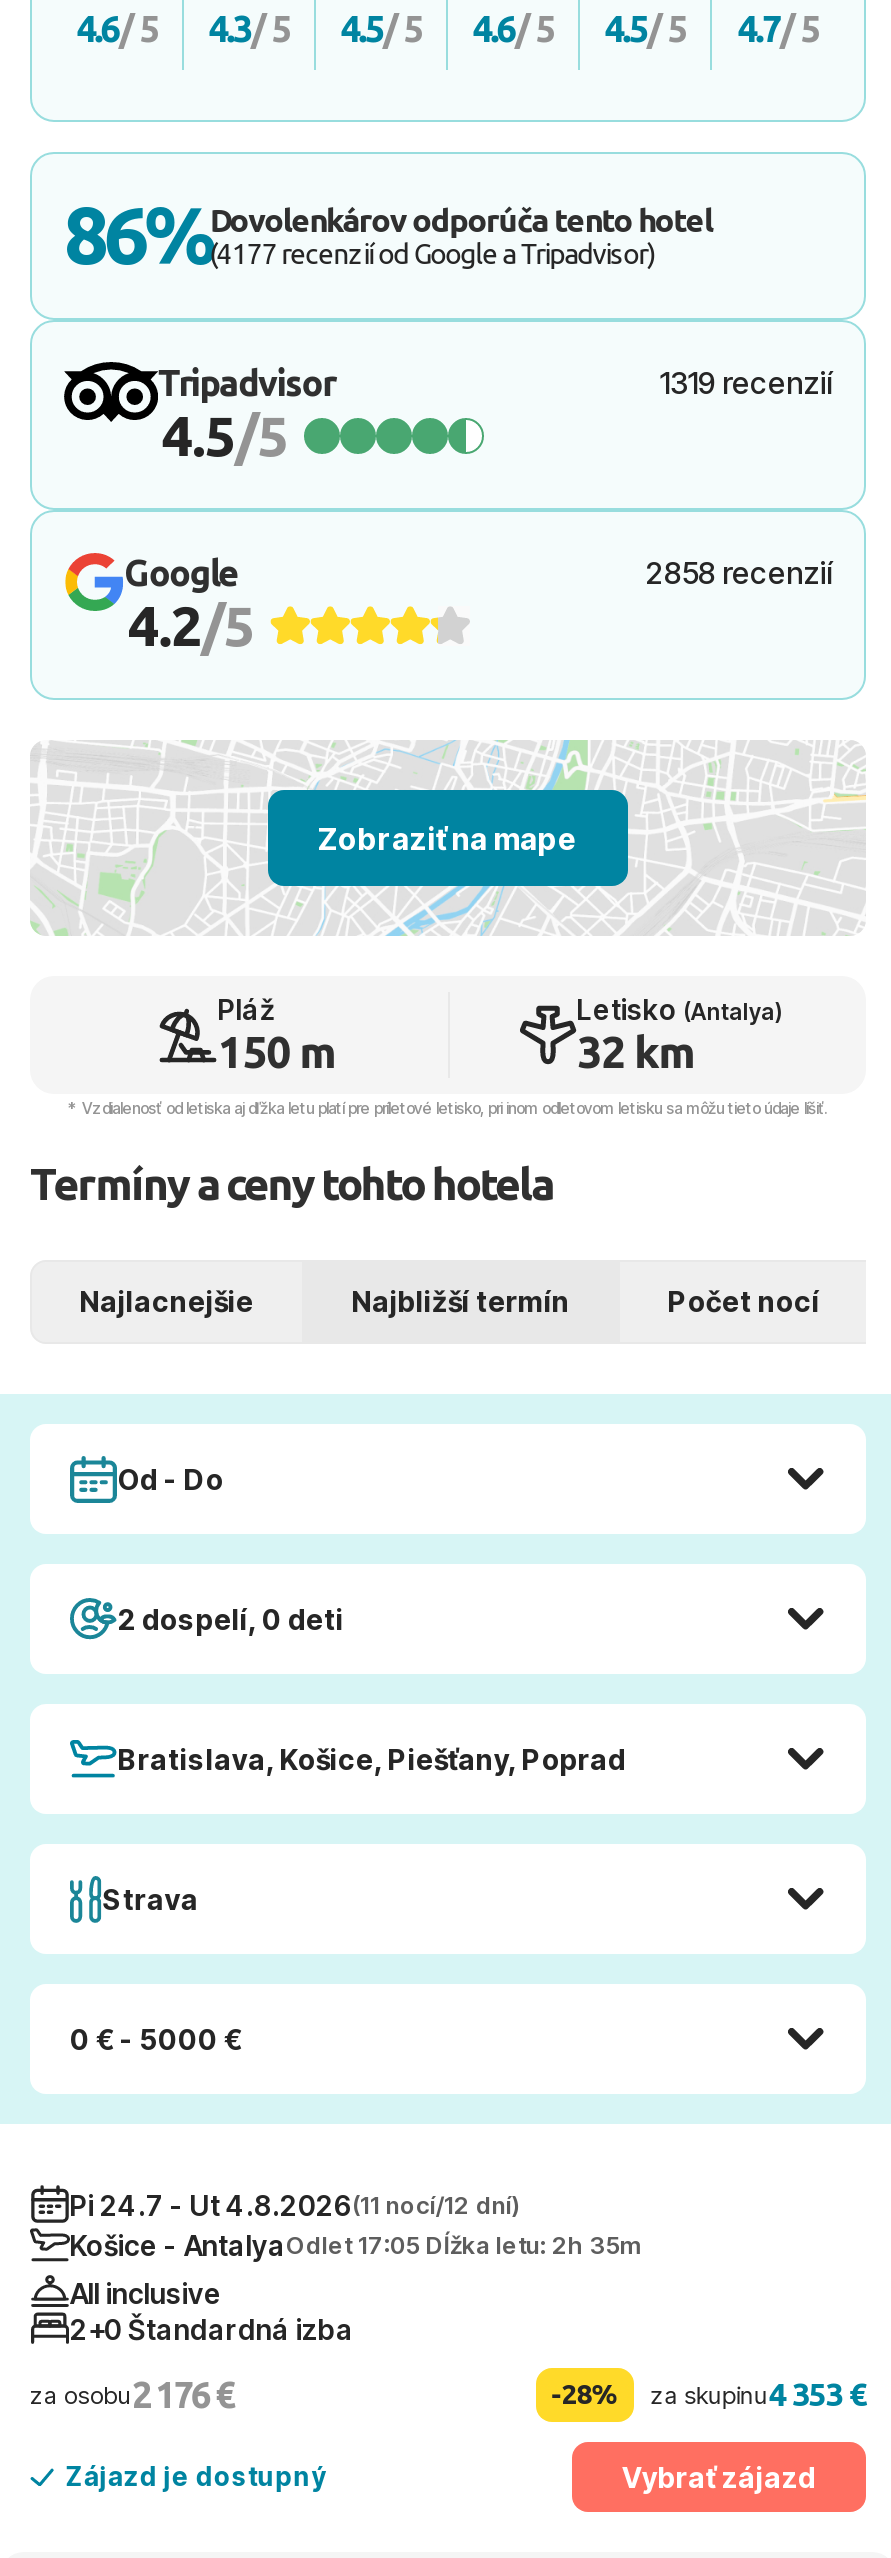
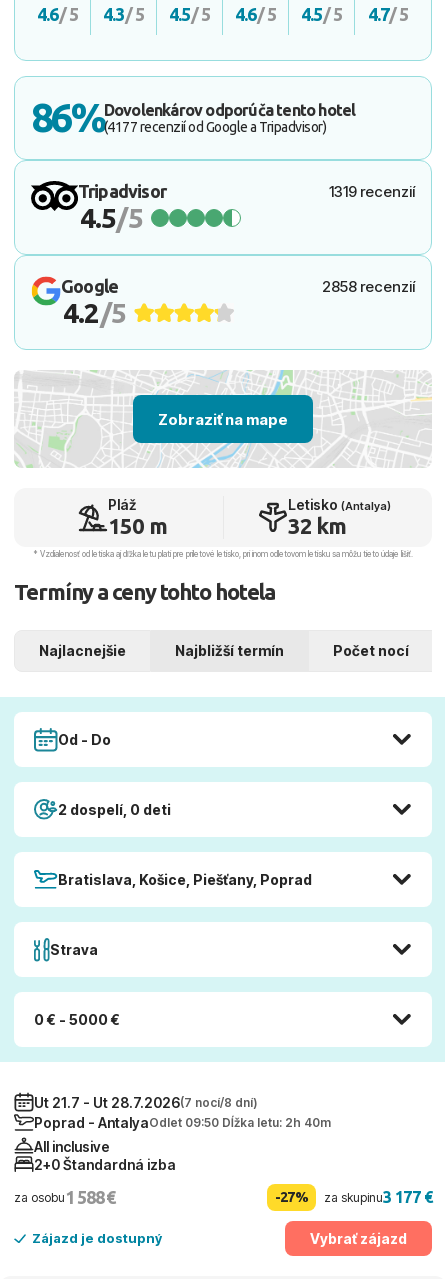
- Pi 24.7 - Ut 4.8.2026(11 nocí/12 dní)
+ Ut 21.7 - Ut 28.7.2026(7 nocí/8 dní)

- Košice - AntalyaOdlet 17:05 Dĺžka letu: 2h 35m
+ Poprad - AntalyaOdlet 09:50 Dĺžka letu: 2h 40m

- za osobu2 176 €
+ za osobu1 588 €

- -28%
+ -27%

- za skupinu4 353 €
+ za skupinu3 177 €
